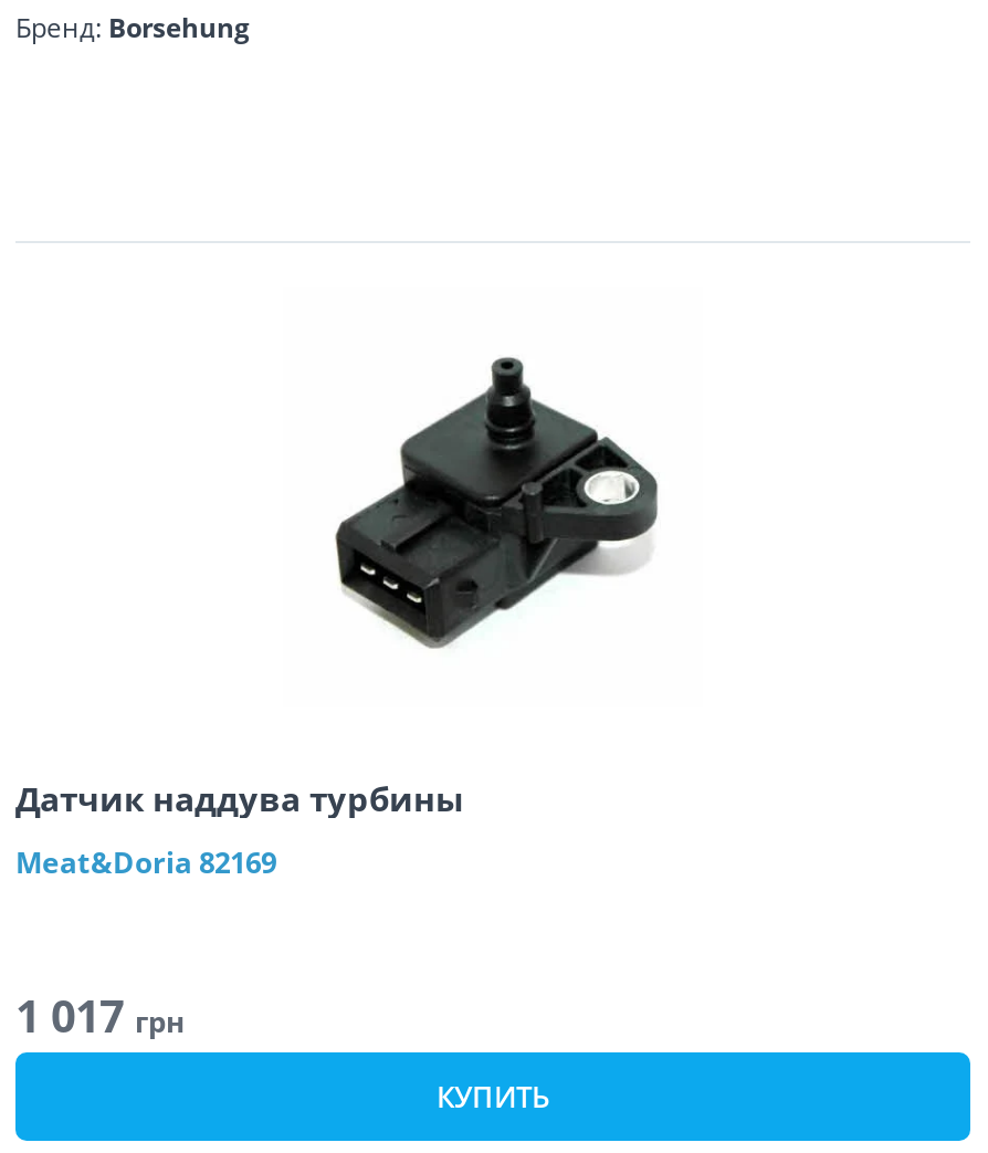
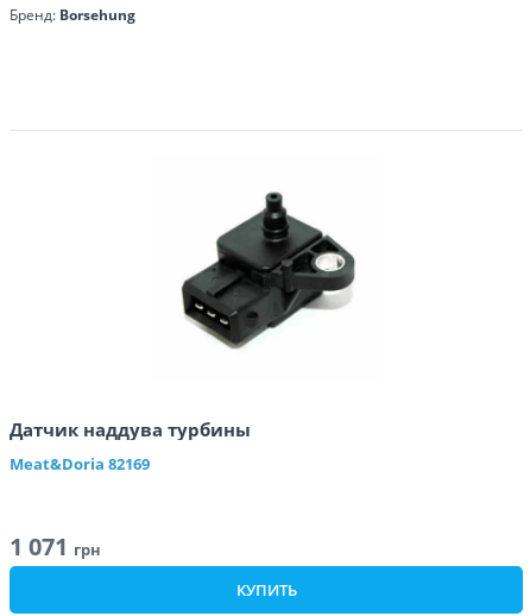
- 1 017 грн
+ 1 071 грн
